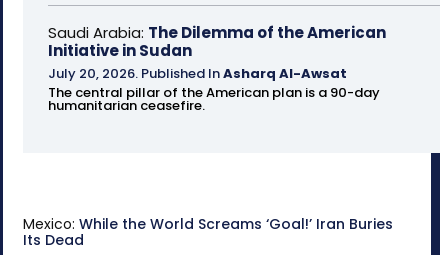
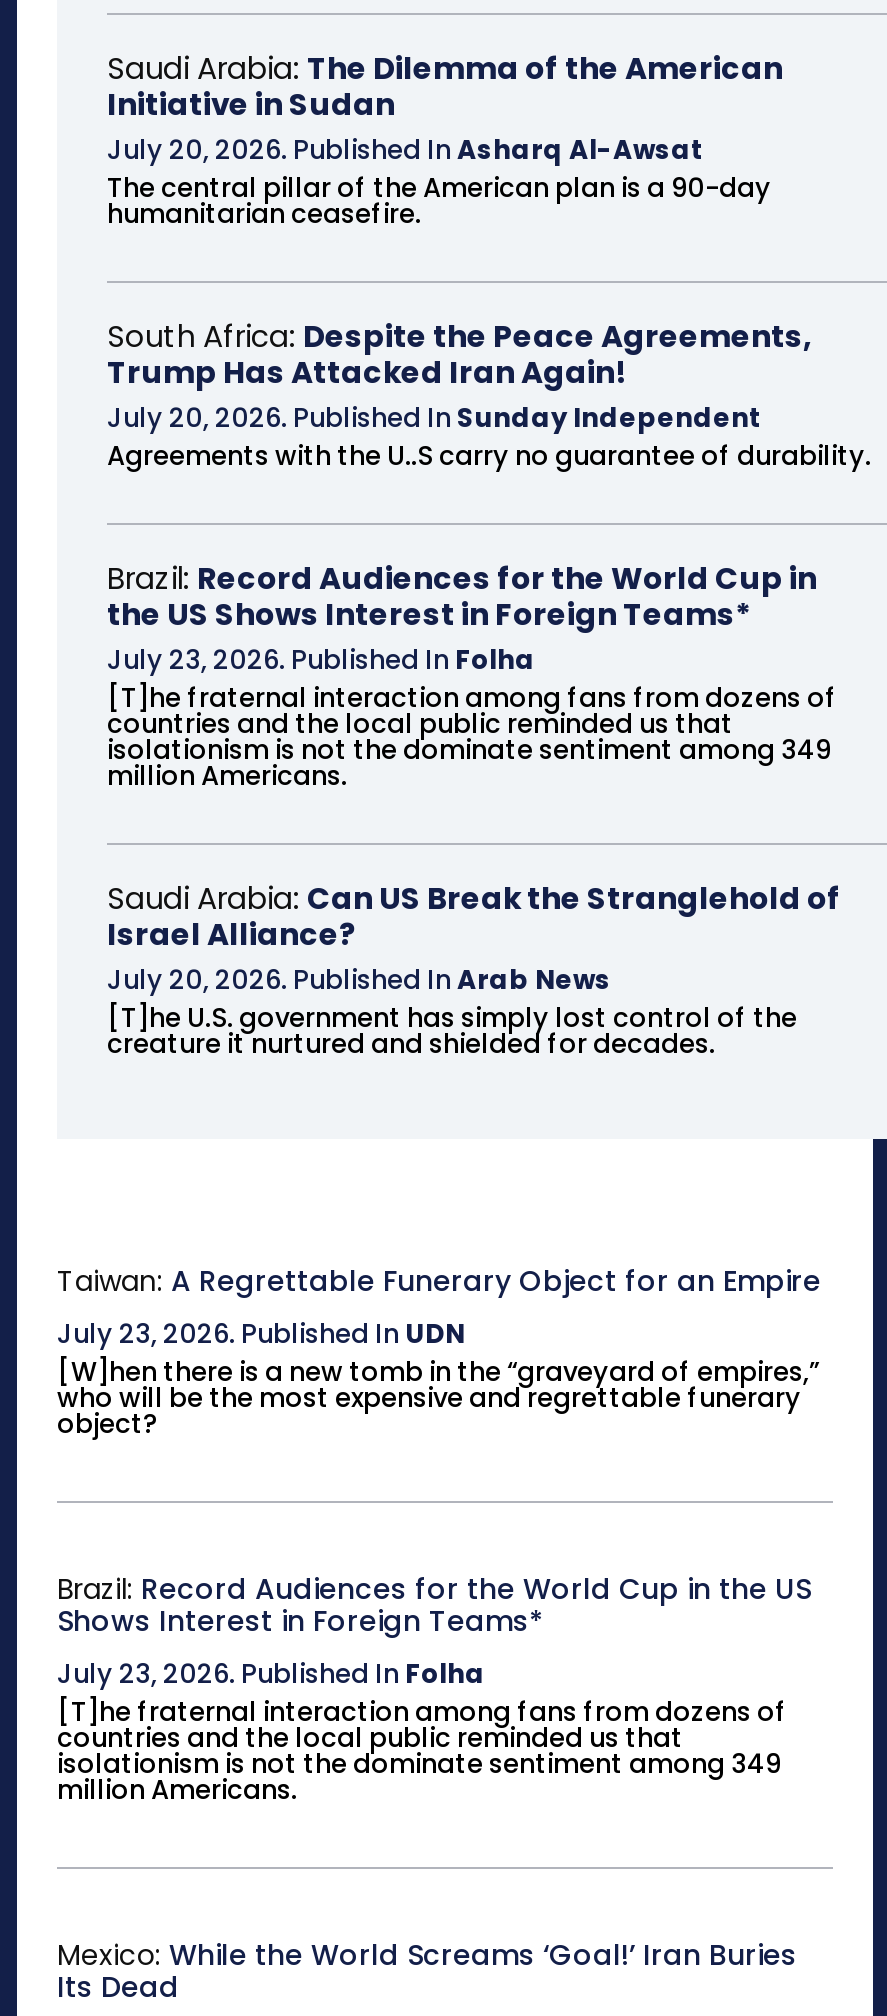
+ Taiwan: A Regrettable Funerary Object for an Empire
+ July 23, 2026. Published In UDN
+ [W]hen there is a new tomb in the “graveyard of empires,”
+ who will be the most expensive and regrettable funerary
+ object?

+ Brazil: Record Audiences for the World Cup in the US
+ Shows Interest in Foreign Teams*
+ July 23, 2026. Published In Folha
+ [T]he fraternal interaction among fans from dozens of
+ countries and the local public reminded us that
+ isolationism is not the dominate sentiment among 349
+ million Americans.

+ South Africa: Despite the Peace Agreements,
+ Trump Has Attacked Iran Again!
+ July 20, 2026. Published In Sunday Independent
+ Agreements with the U..S carry no guarantee of durability.
+ Brazil: Record Audiences for the World Cup in
+ the US Shows Interest in Foreign Teams*
+ July 23, 2026. Published In Folha
+ [T]he fraternal interaction among fans from dozens of
+ countries and the local public reminded us that
+ isolationism is not the dominate sentiment among 349
+ million Americans.
+ Saudi Arabia: Can US Break the Stranglehold of
+ Israel Alliance?
+ July 20, 2026. Published In Arab News
+ [T]he U.S. government has simply lost control of the
+ creature it nurtured and shielded for decades.
